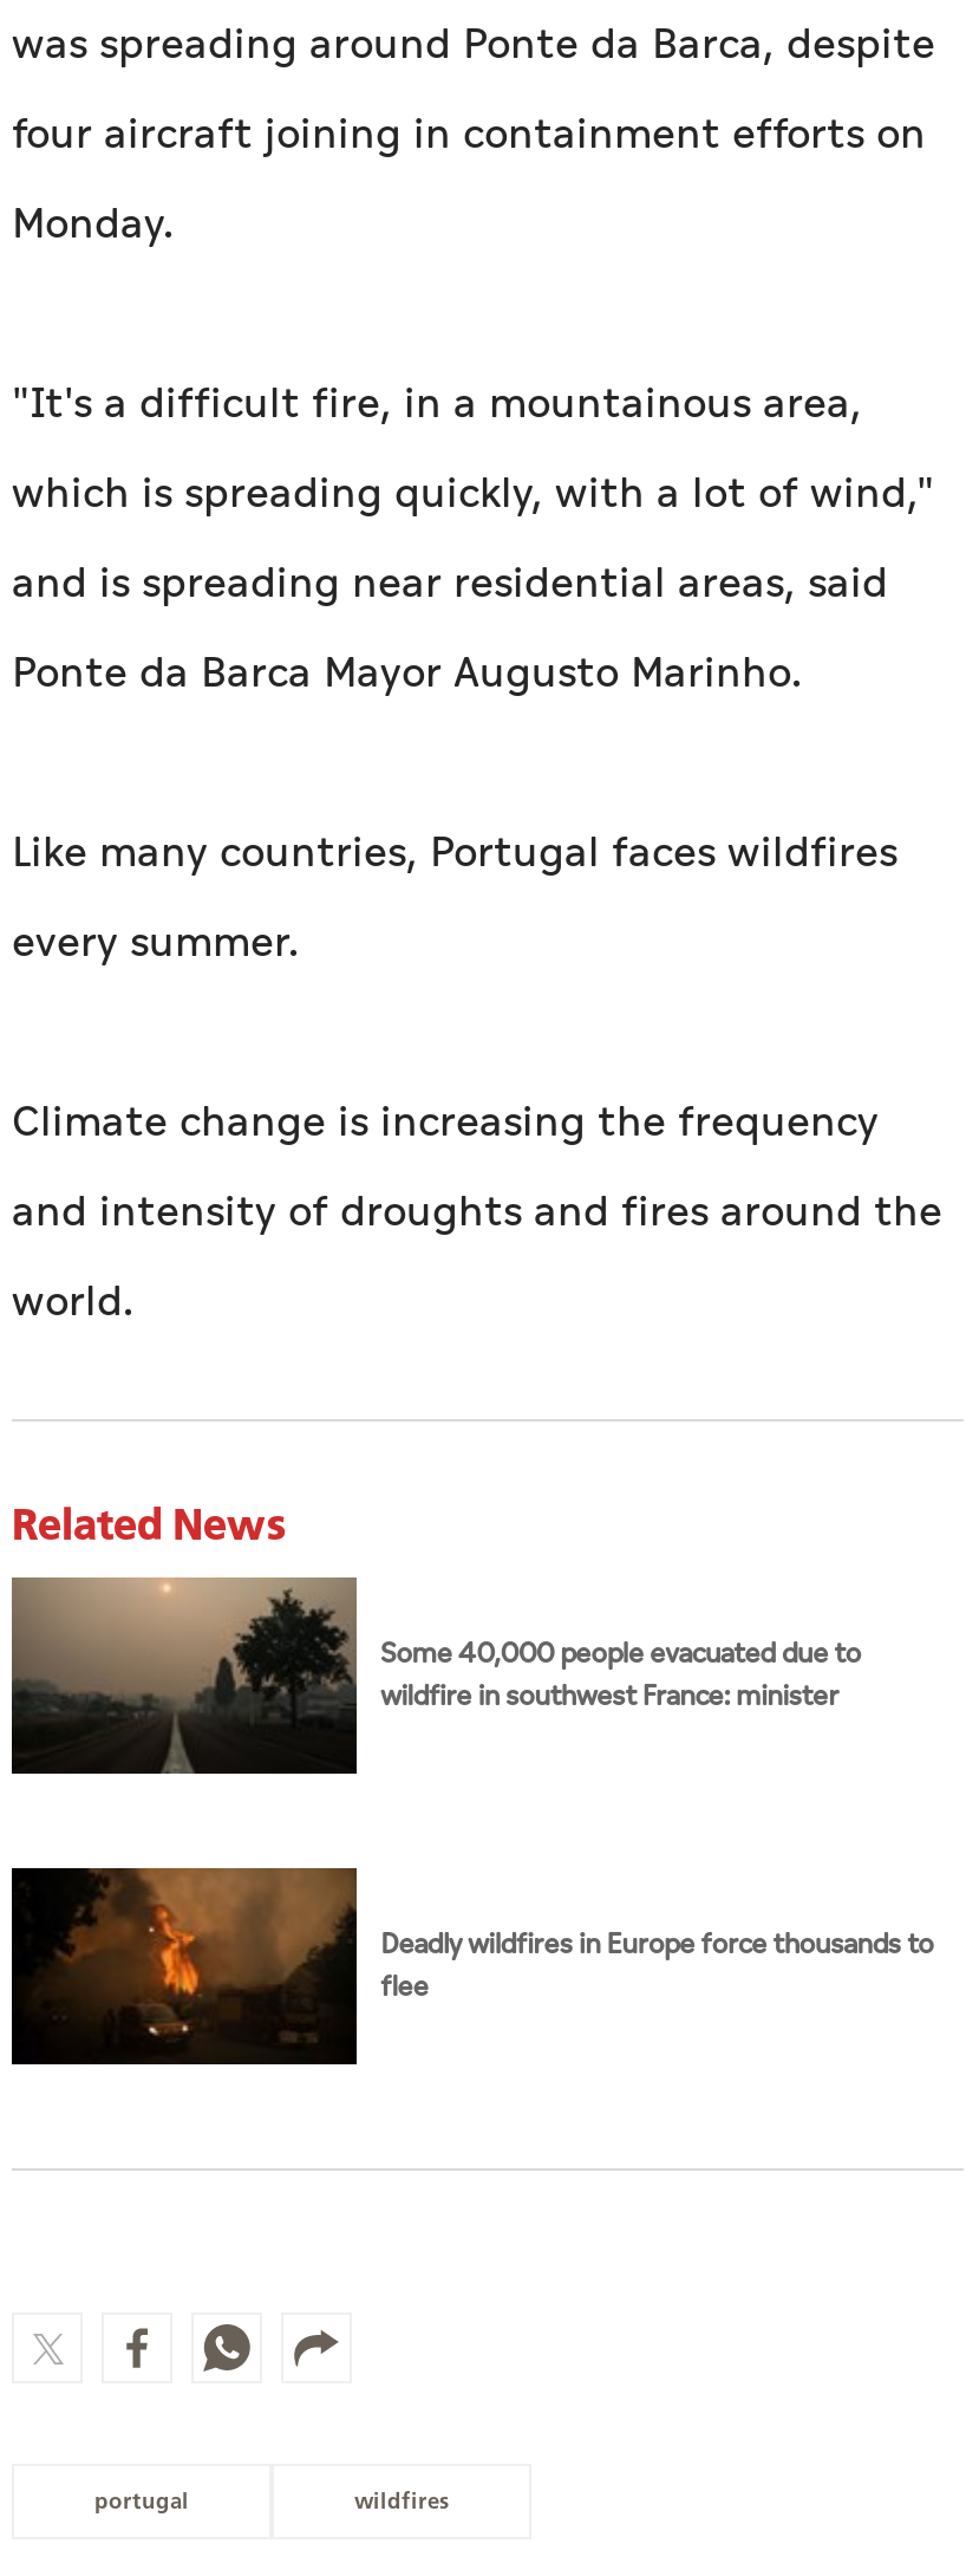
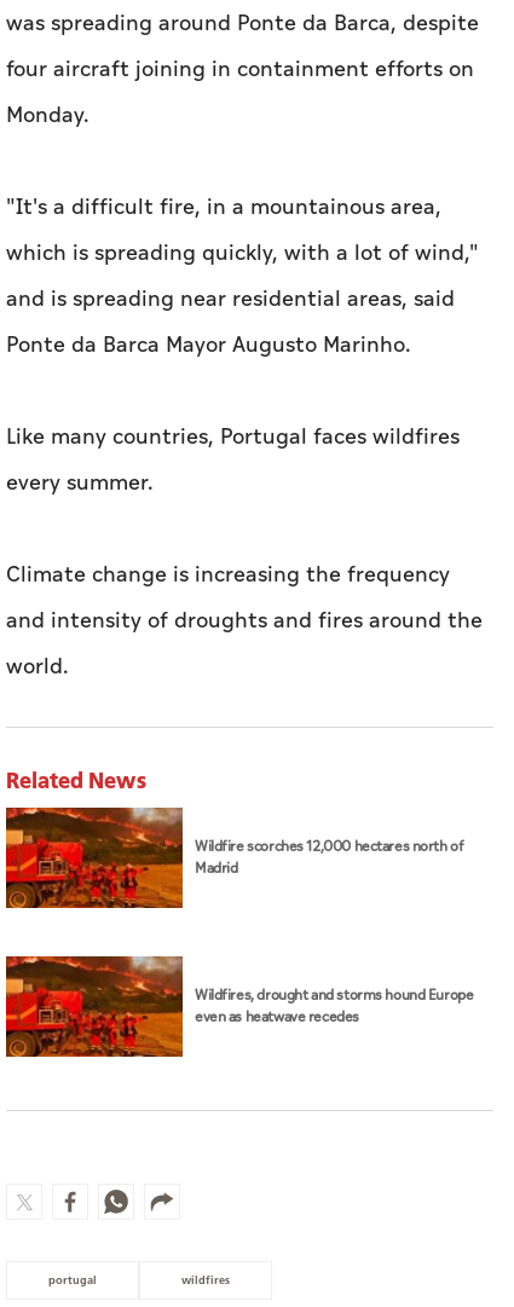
- [image]
- Some 40,000 people evacuated due to
- wildfire in southwest France: minister
+ [image]
+ Wildfire scorches 12,000 hectares north of
+ Madrid

- [image]
- Deadly wildfires in Europe force thousands to
- flee
+ [image]
+ Wildfires, drought and storms hound Europe
+ even as heatwave recedes
